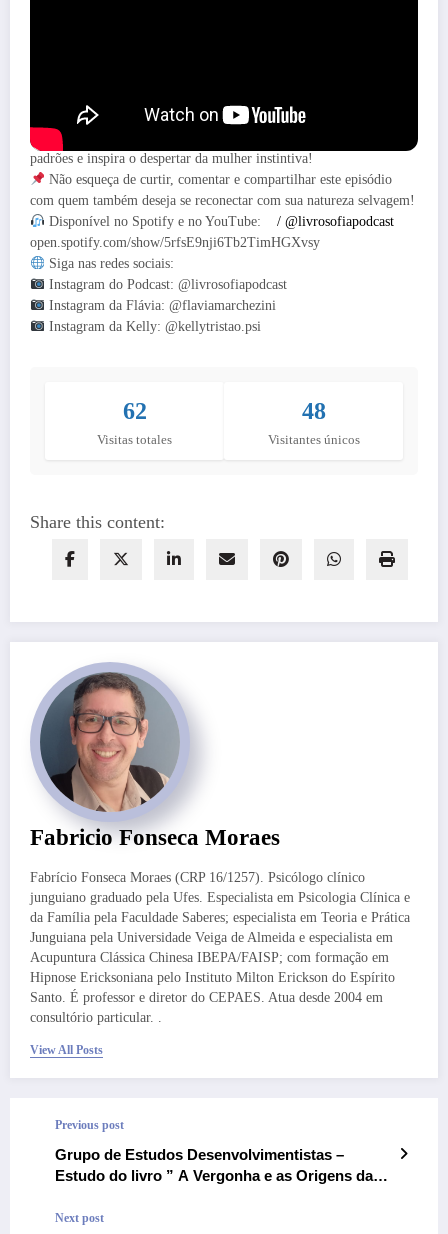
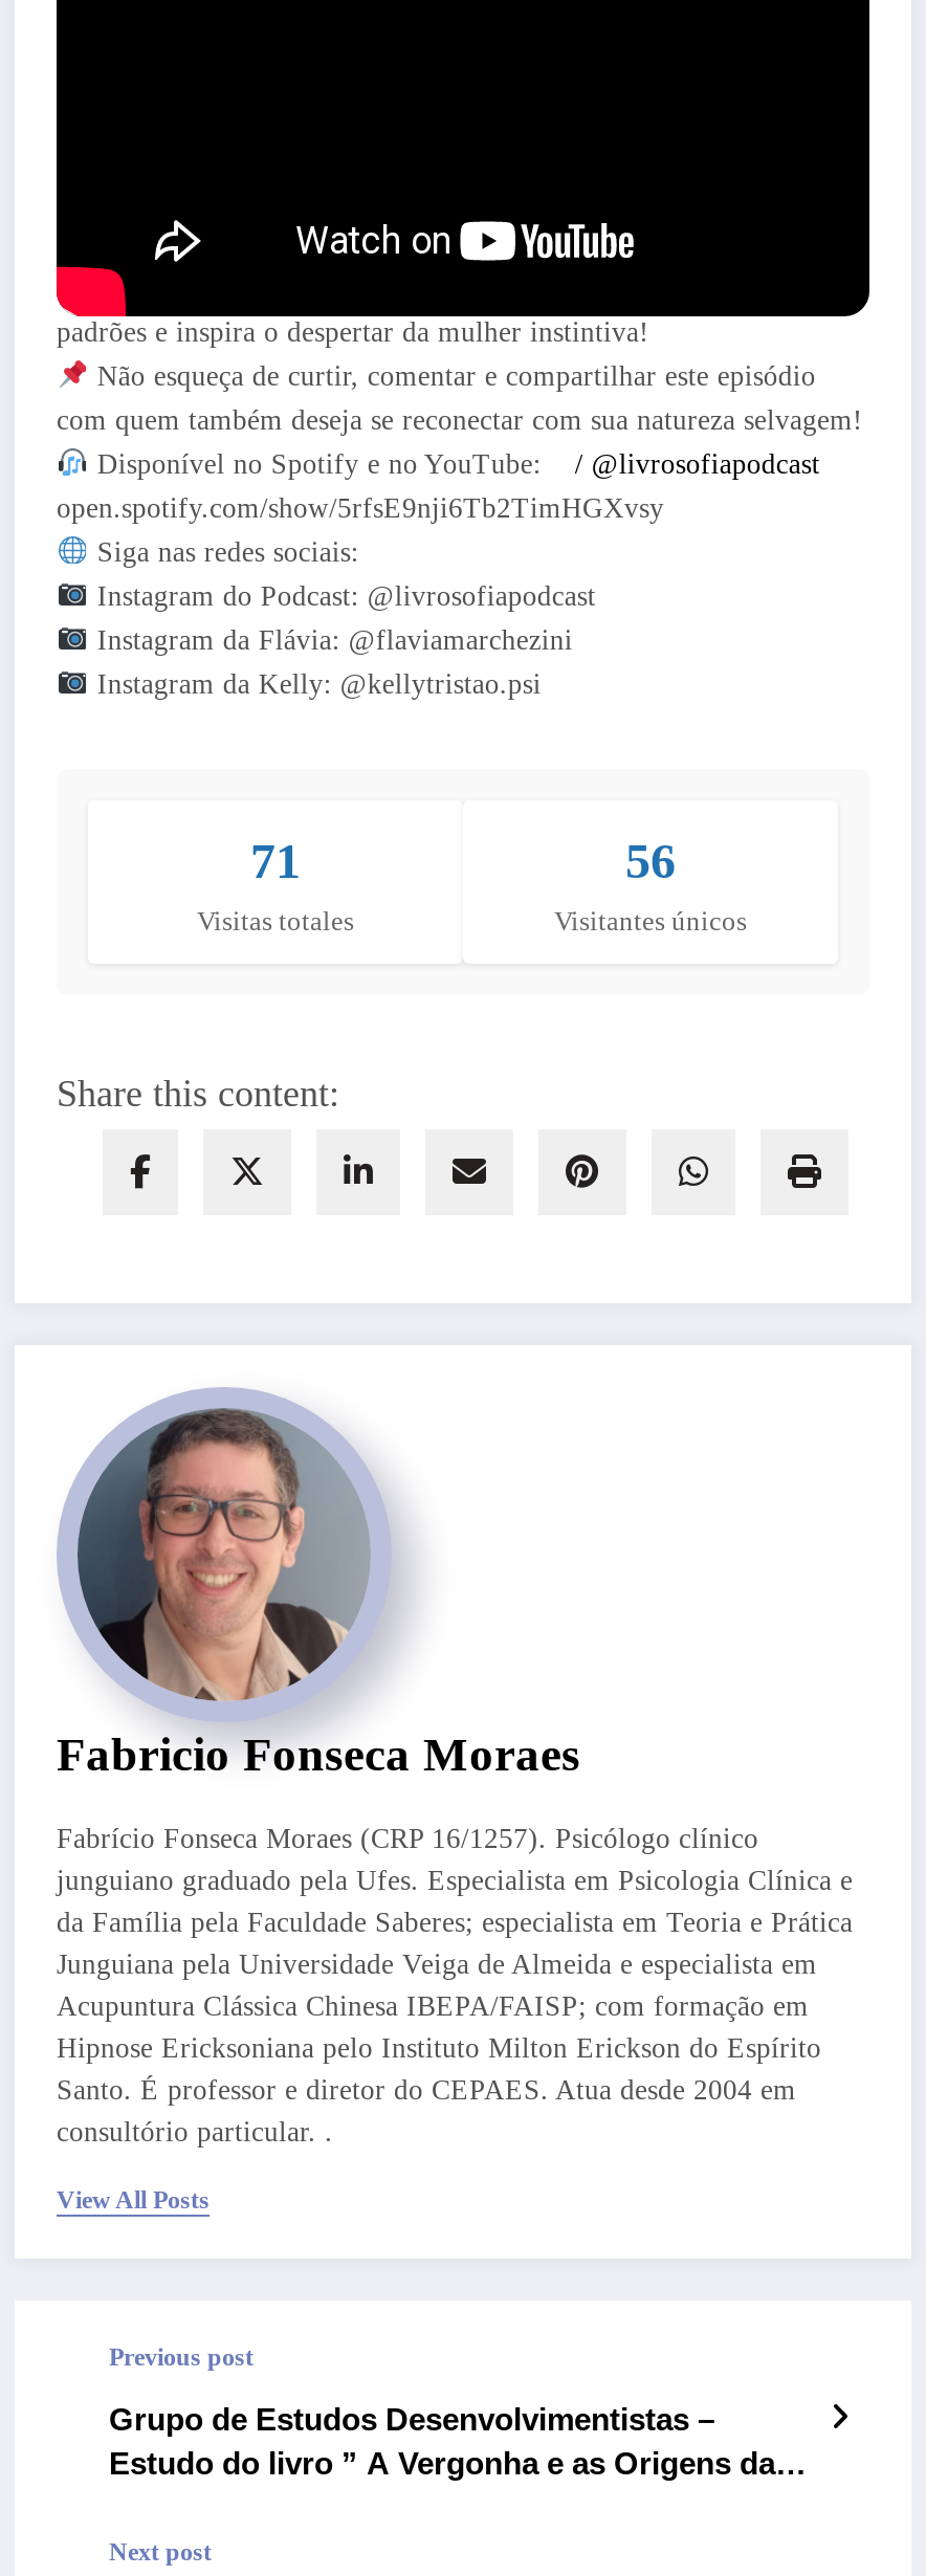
- 62
+ 71

- 48
+ 56
